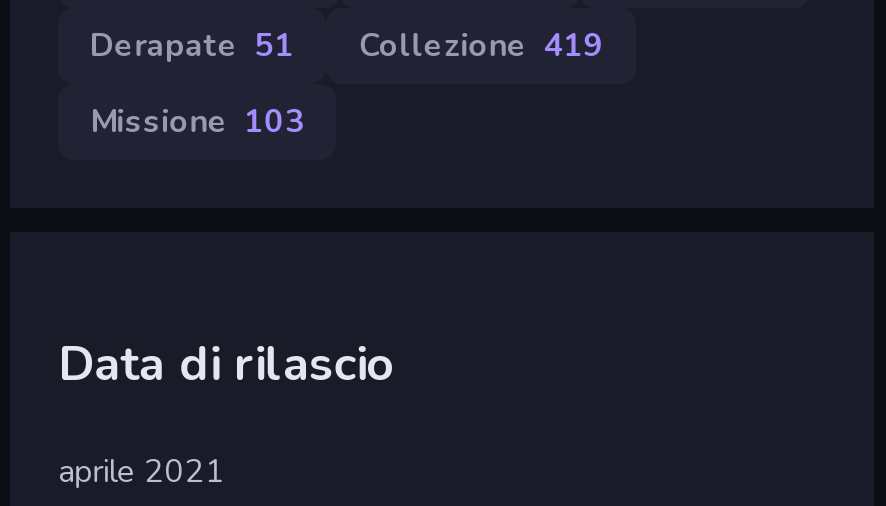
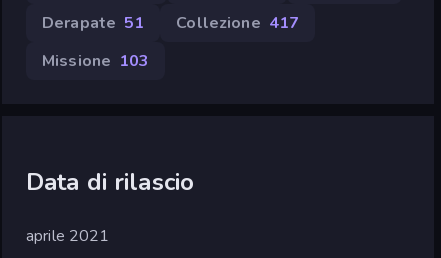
- Derapate 51 Collezione 419
+ Derapate 51 Collezione 417
